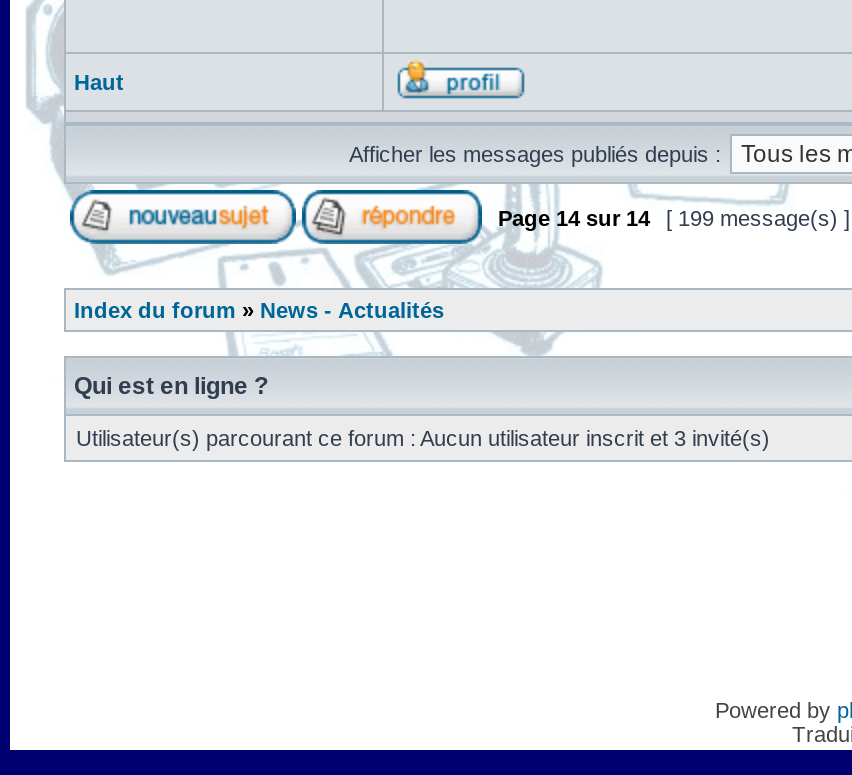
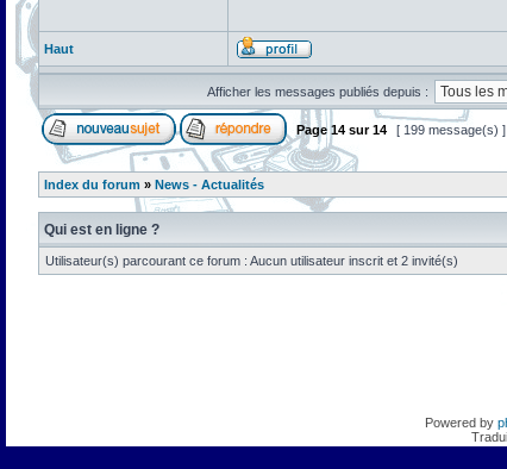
- Utilisateur(s) parcourant ce forum : Aucun utilisateur inscrit et 3 invité(s)
+ Utilisateur(s) parcourant ce forum : Aucun utilisateur inscrit et 2 invité(s)
